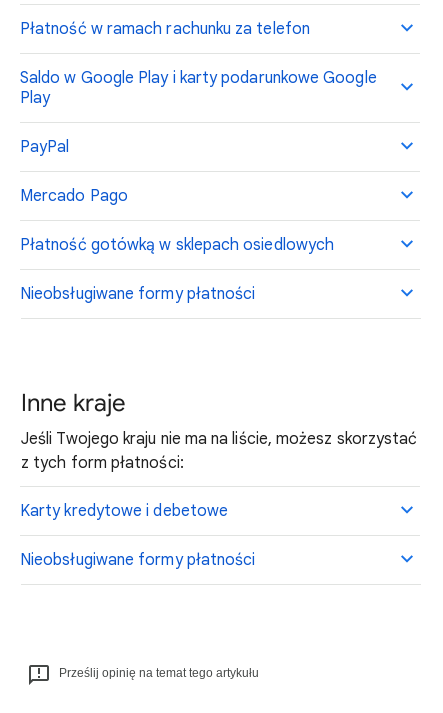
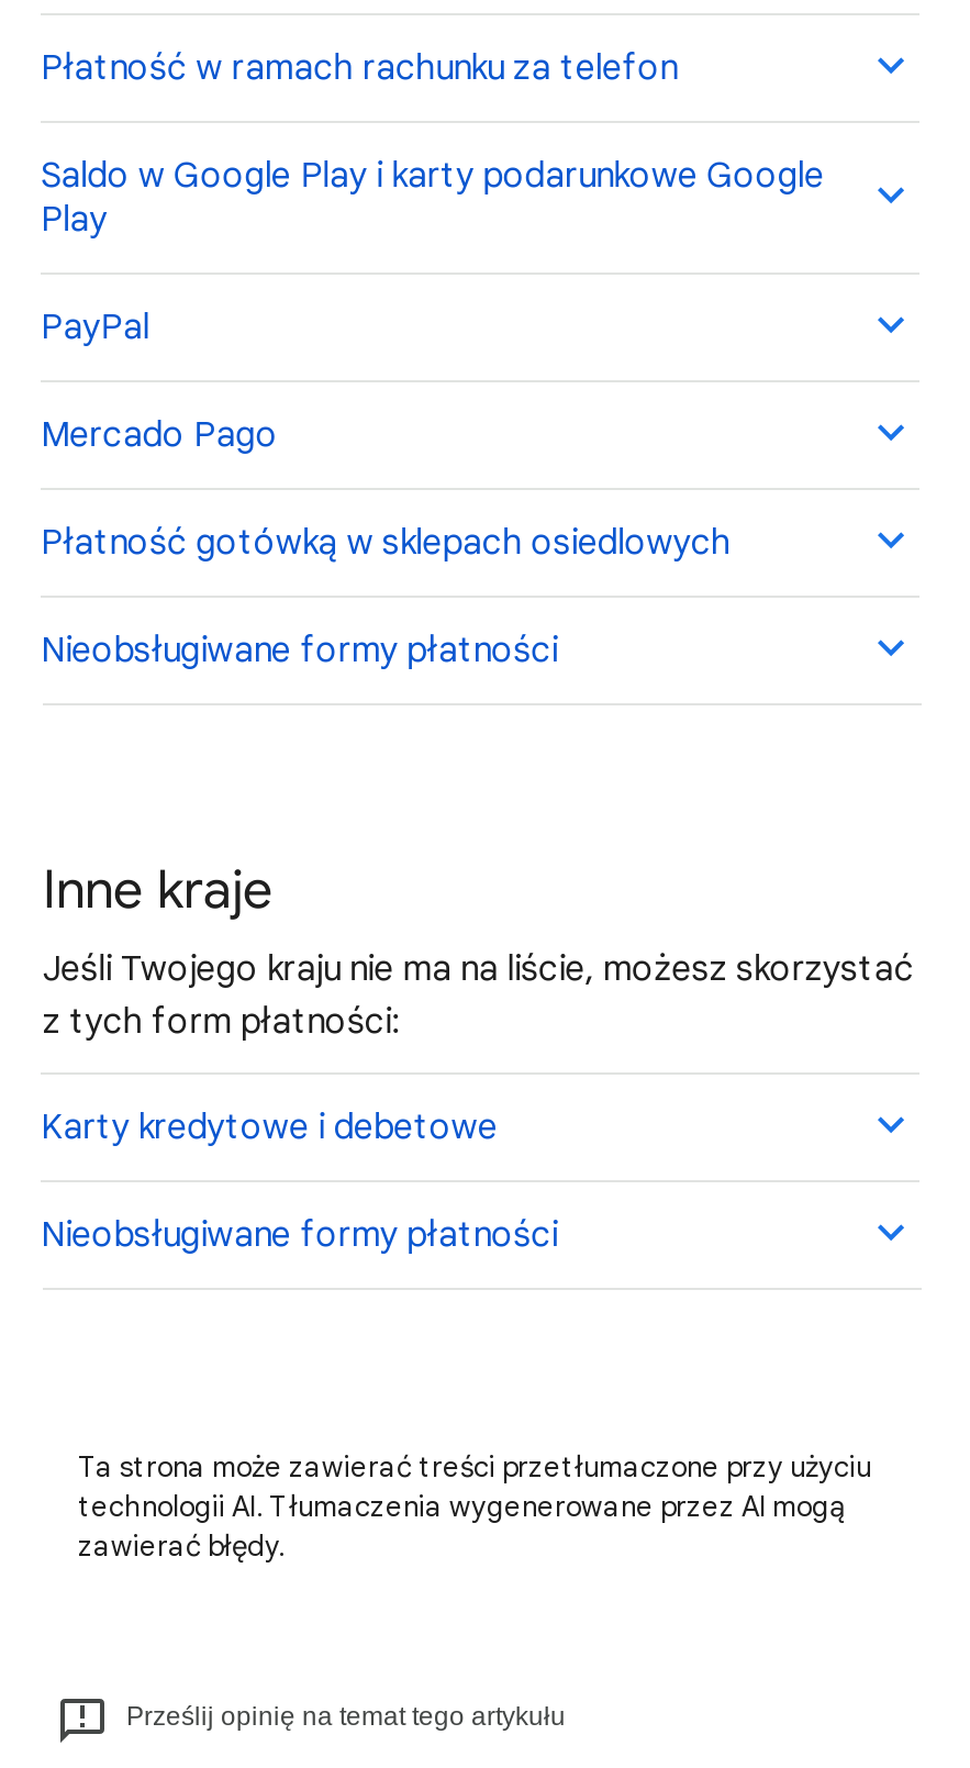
+ Ta strona może zawierać treści przetłumaczone przy użyciu
+ technologii AI. Tłumaczenia wygenerowane przez AI mogą
+ zawierać błędy.
